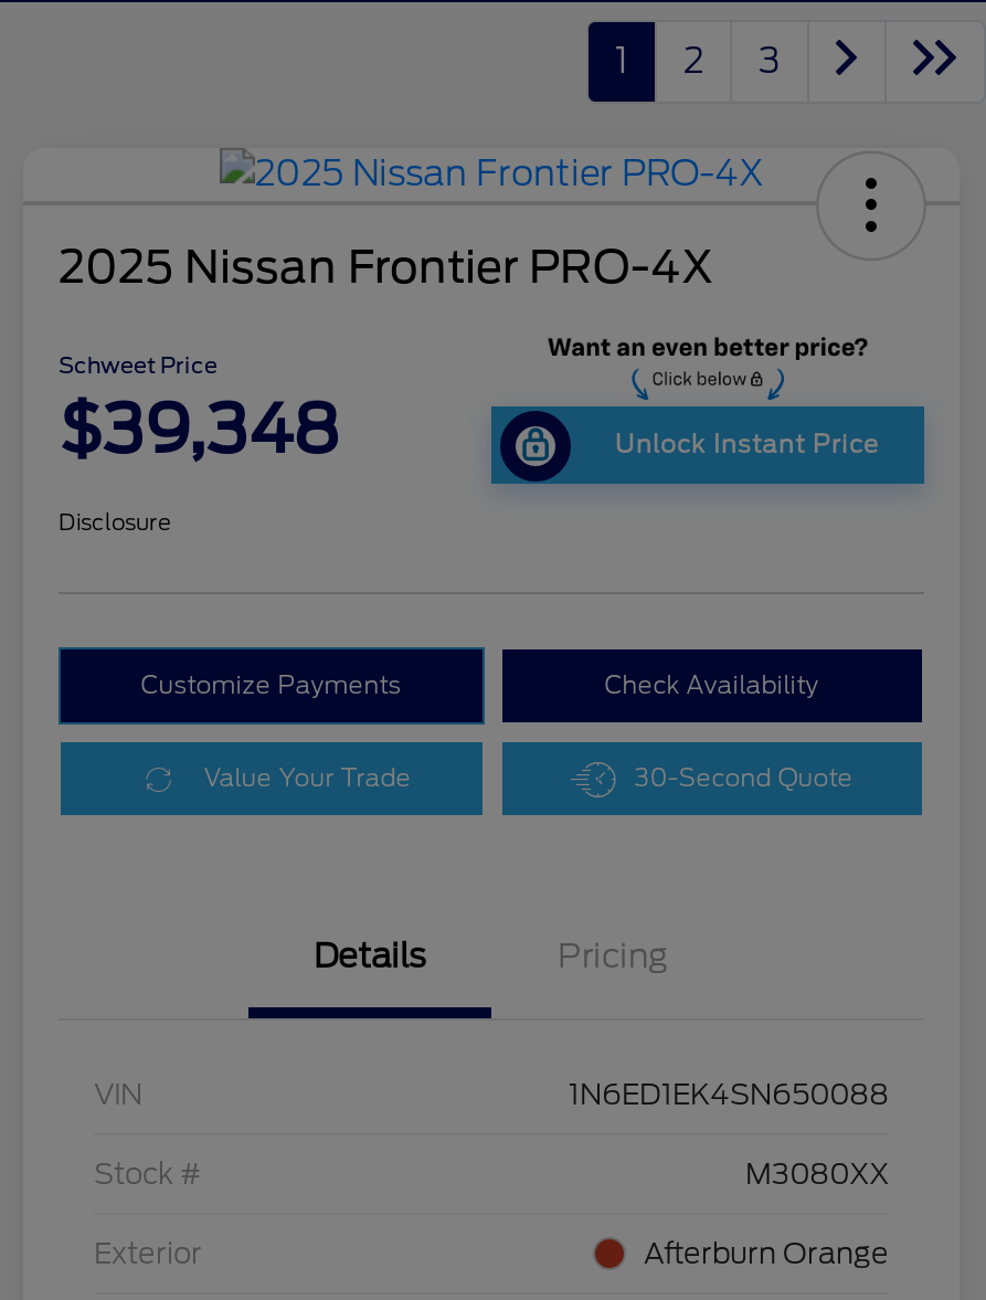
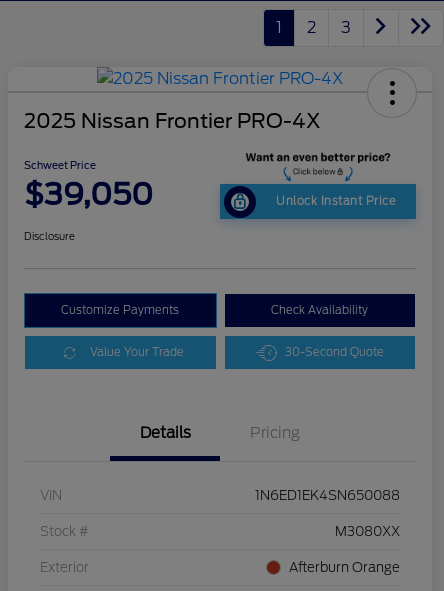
- $39,348
+ $39,050
